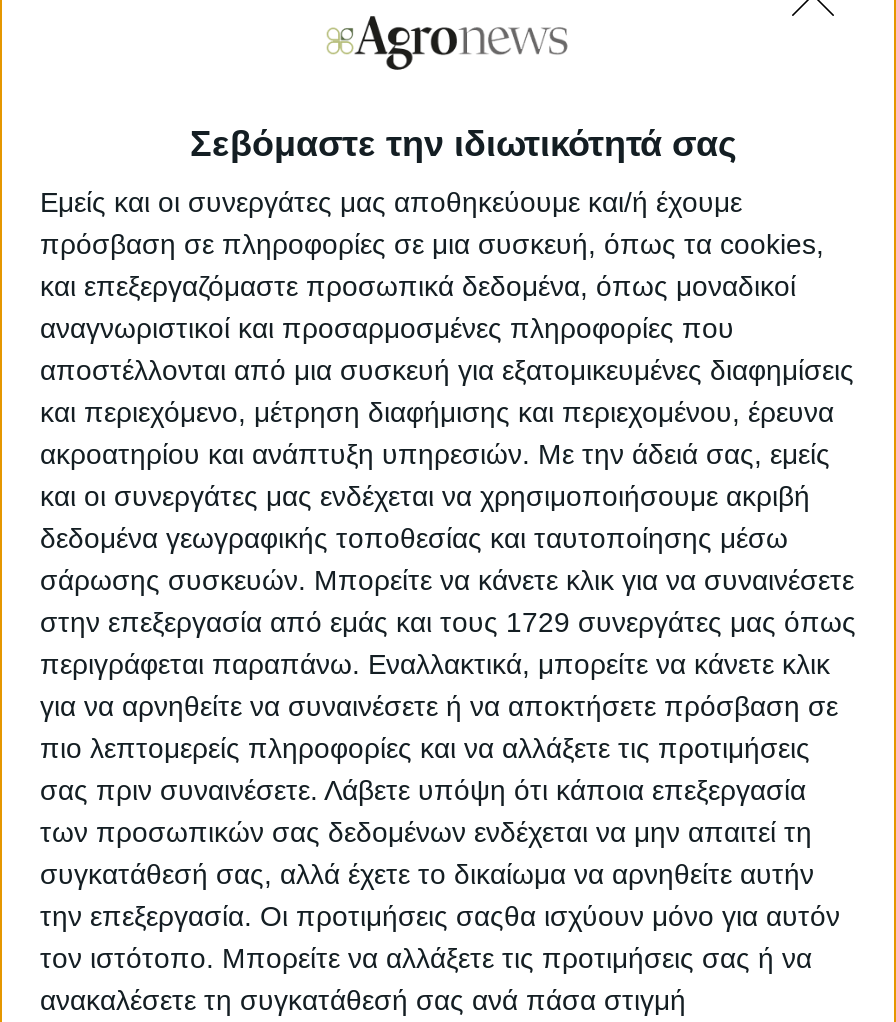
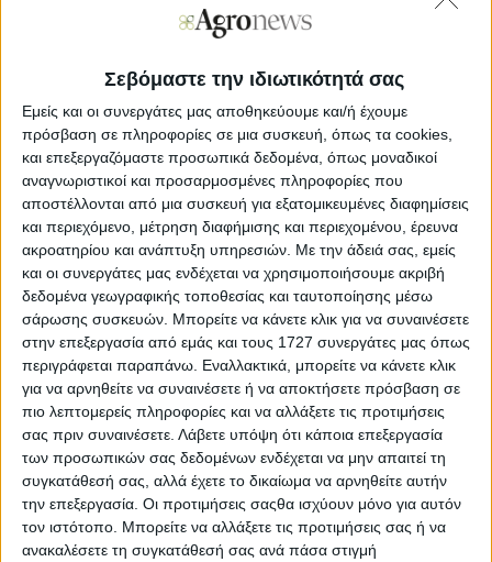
- στην επεξεργασία από εμάς και τους 1729 συνεργάτες μας όπως
+ στην επεξεργασία από εμάς και τους 1727 συνεργάτες μας όπως
